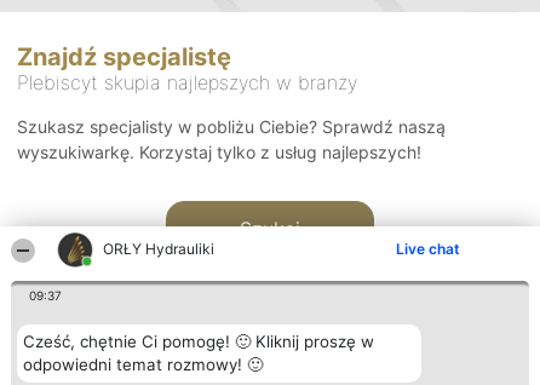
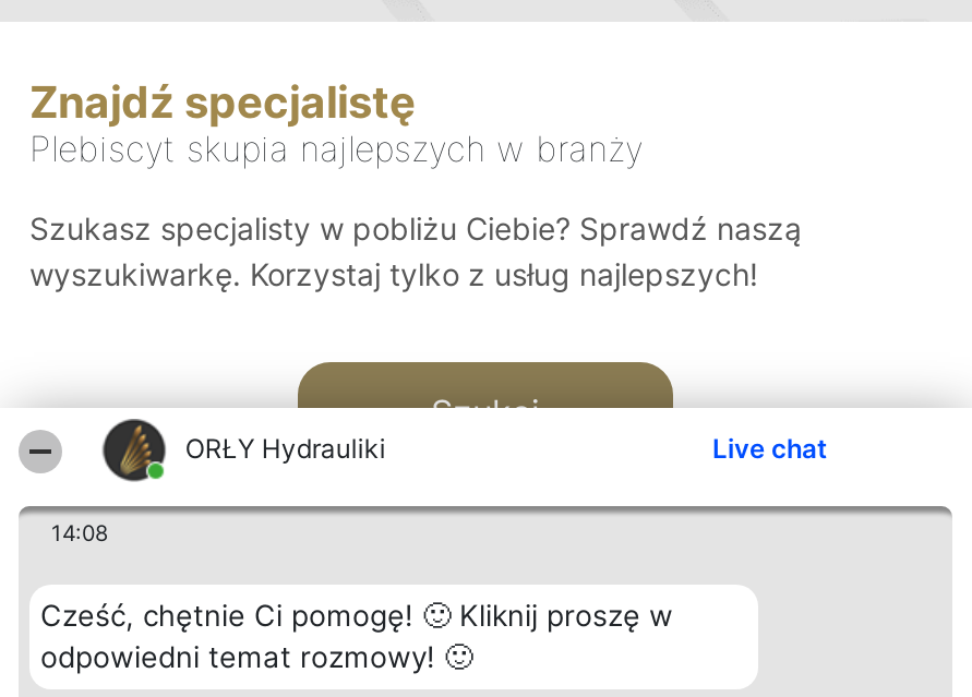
- 09:37
+ 14:08
